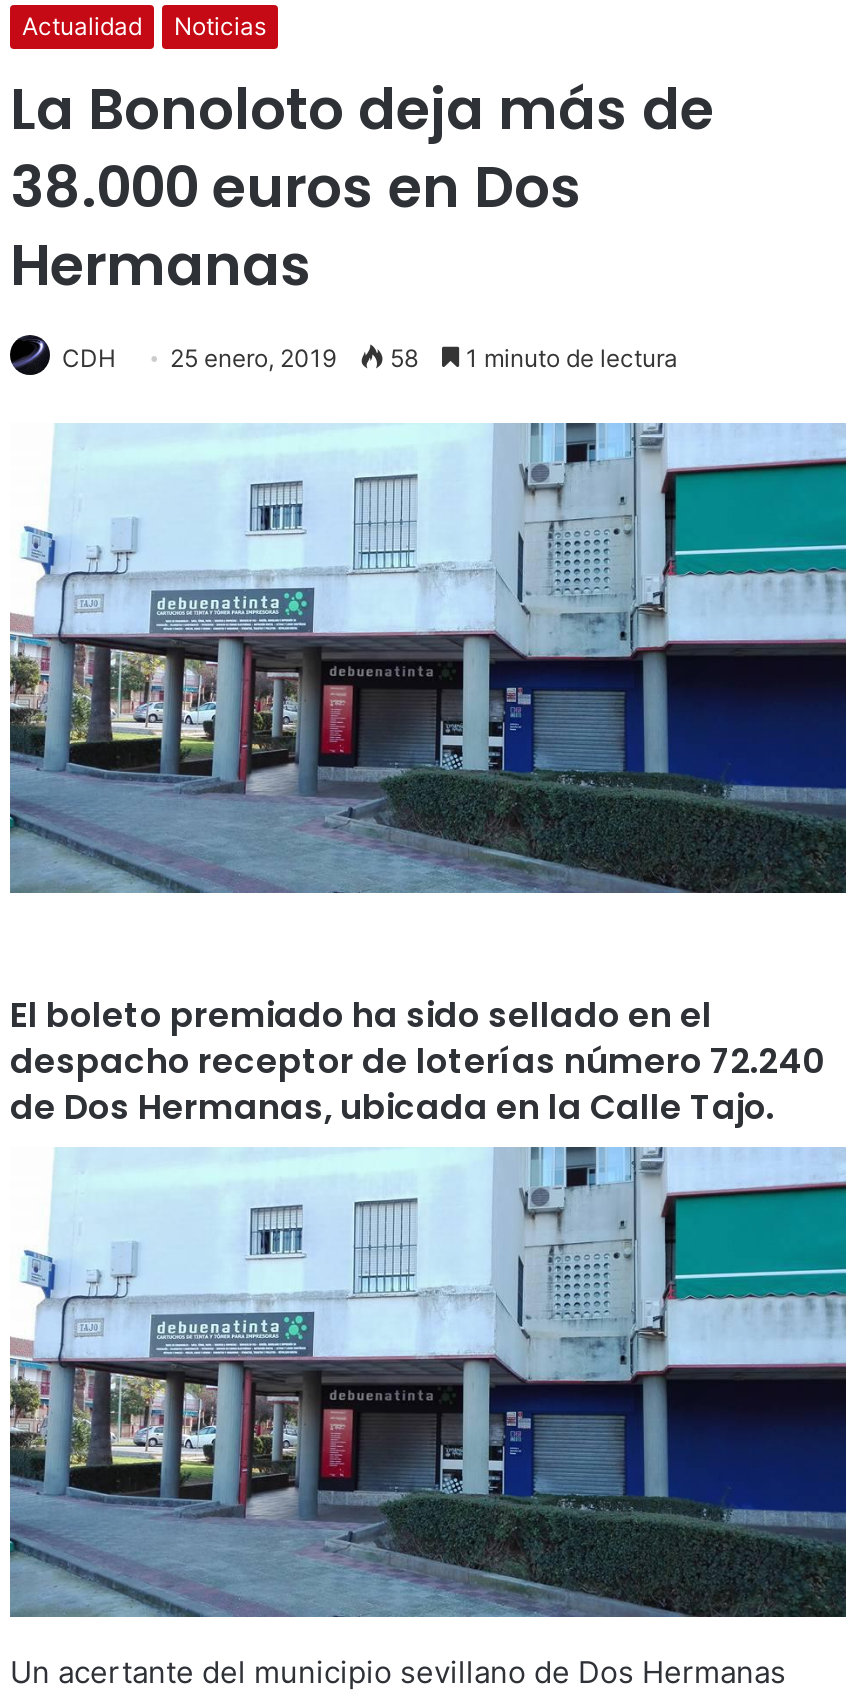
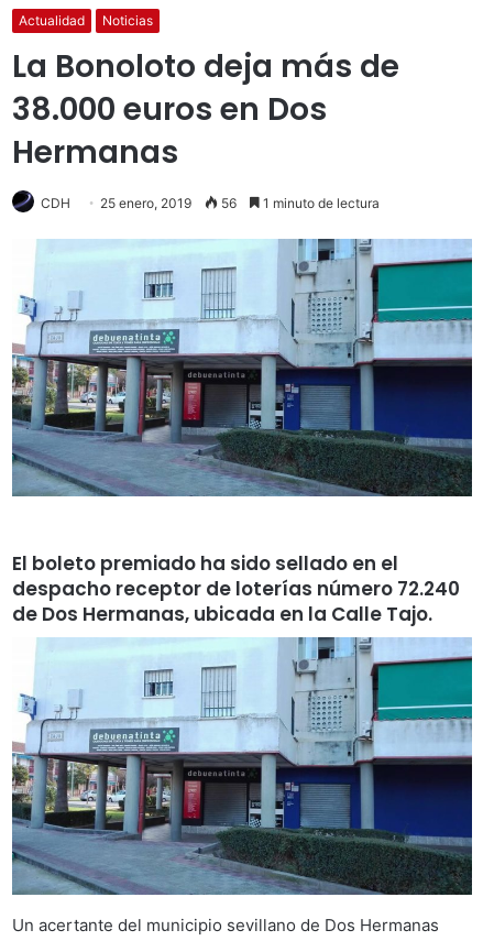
- CDH 25 enero, 2019 58 1 minuto de lectura
+ CDH 25 enero, 2019 56 1 minuto de lectura
